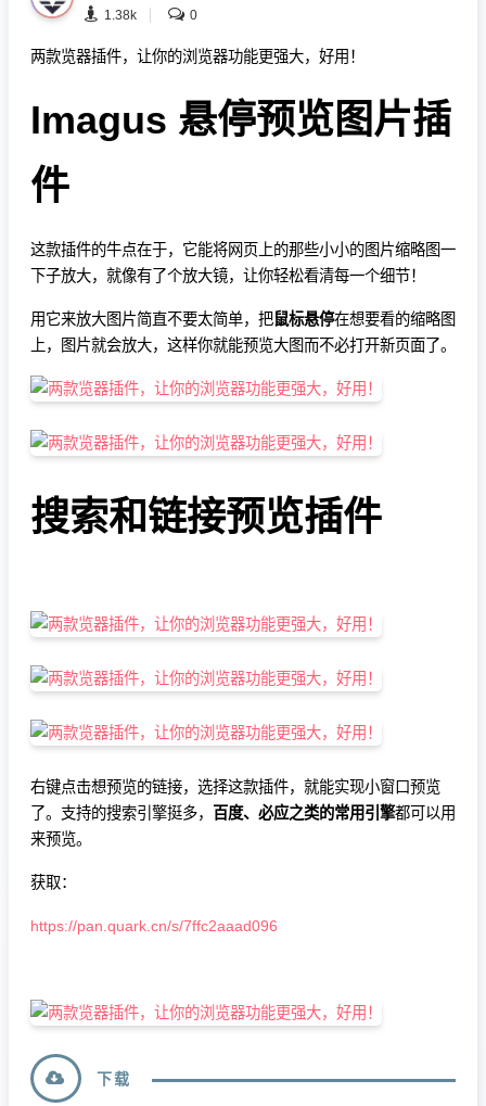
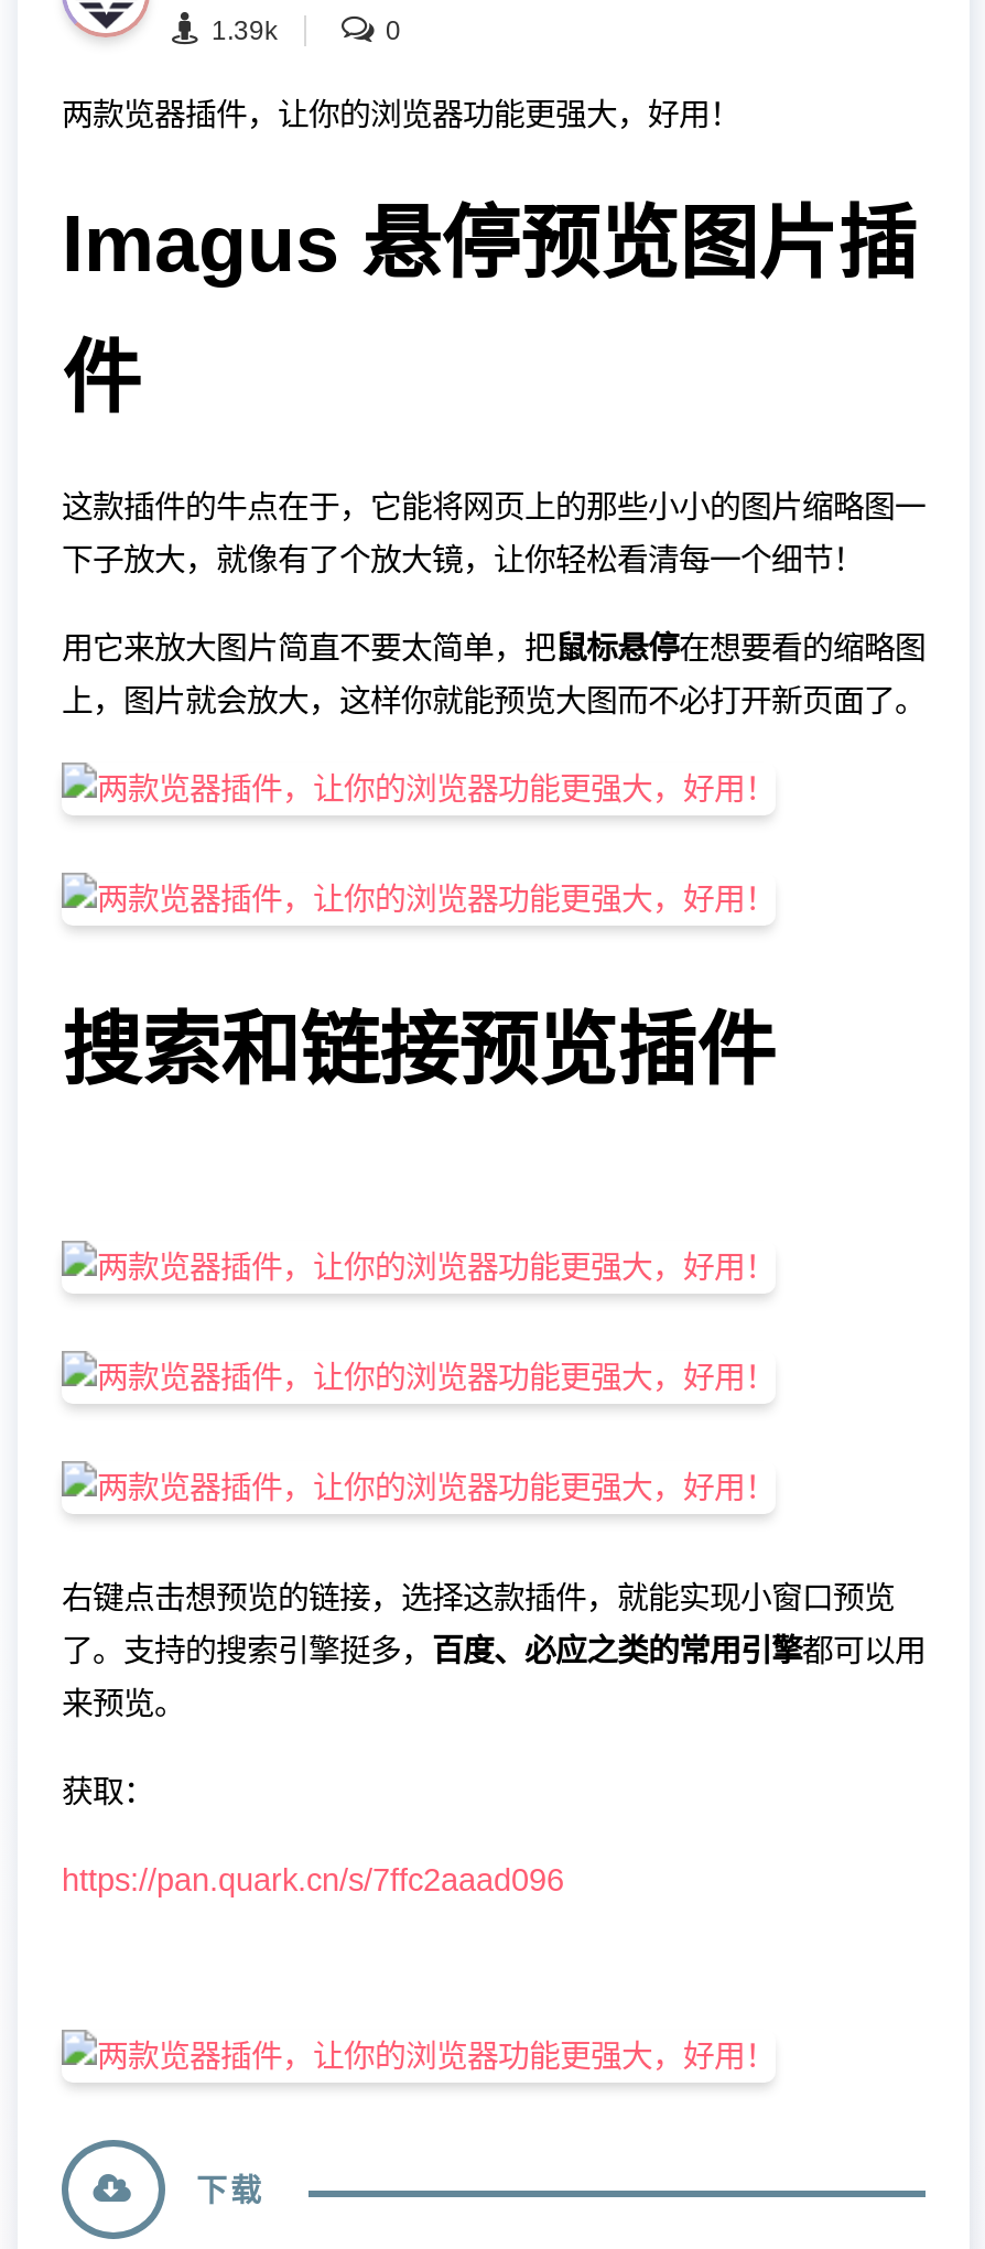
- 1.38k
+ 1.39k
